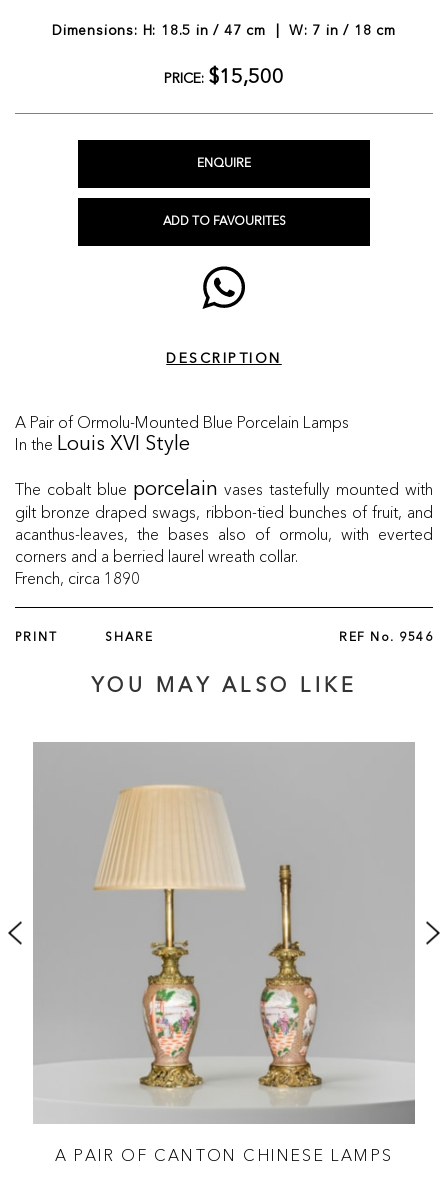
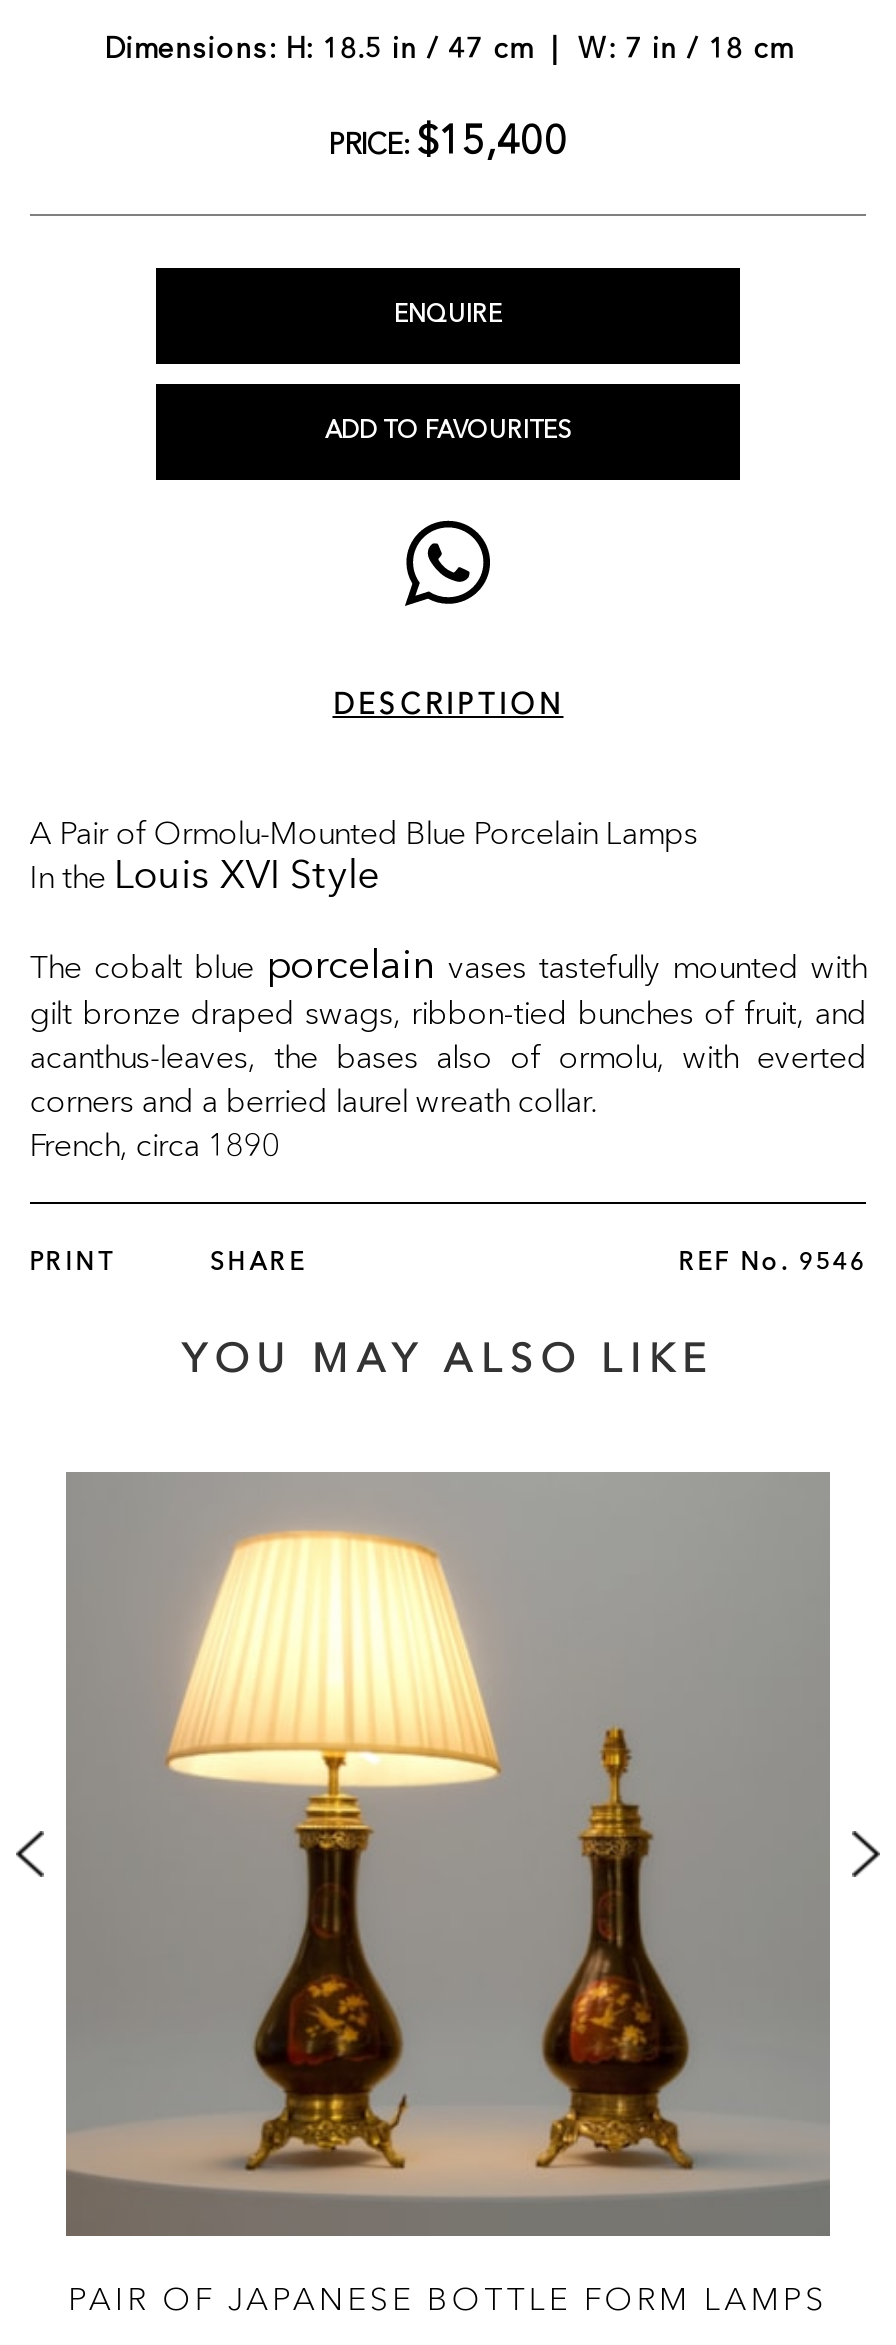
- PRICE: $15,500
+ PRICE: $15,400

- [image]
- A PAIR OF CANTON CHINESE LAMPS
+ [image]
+ PAIR OF JAPANESE BOTTLE FORM LAMPS
